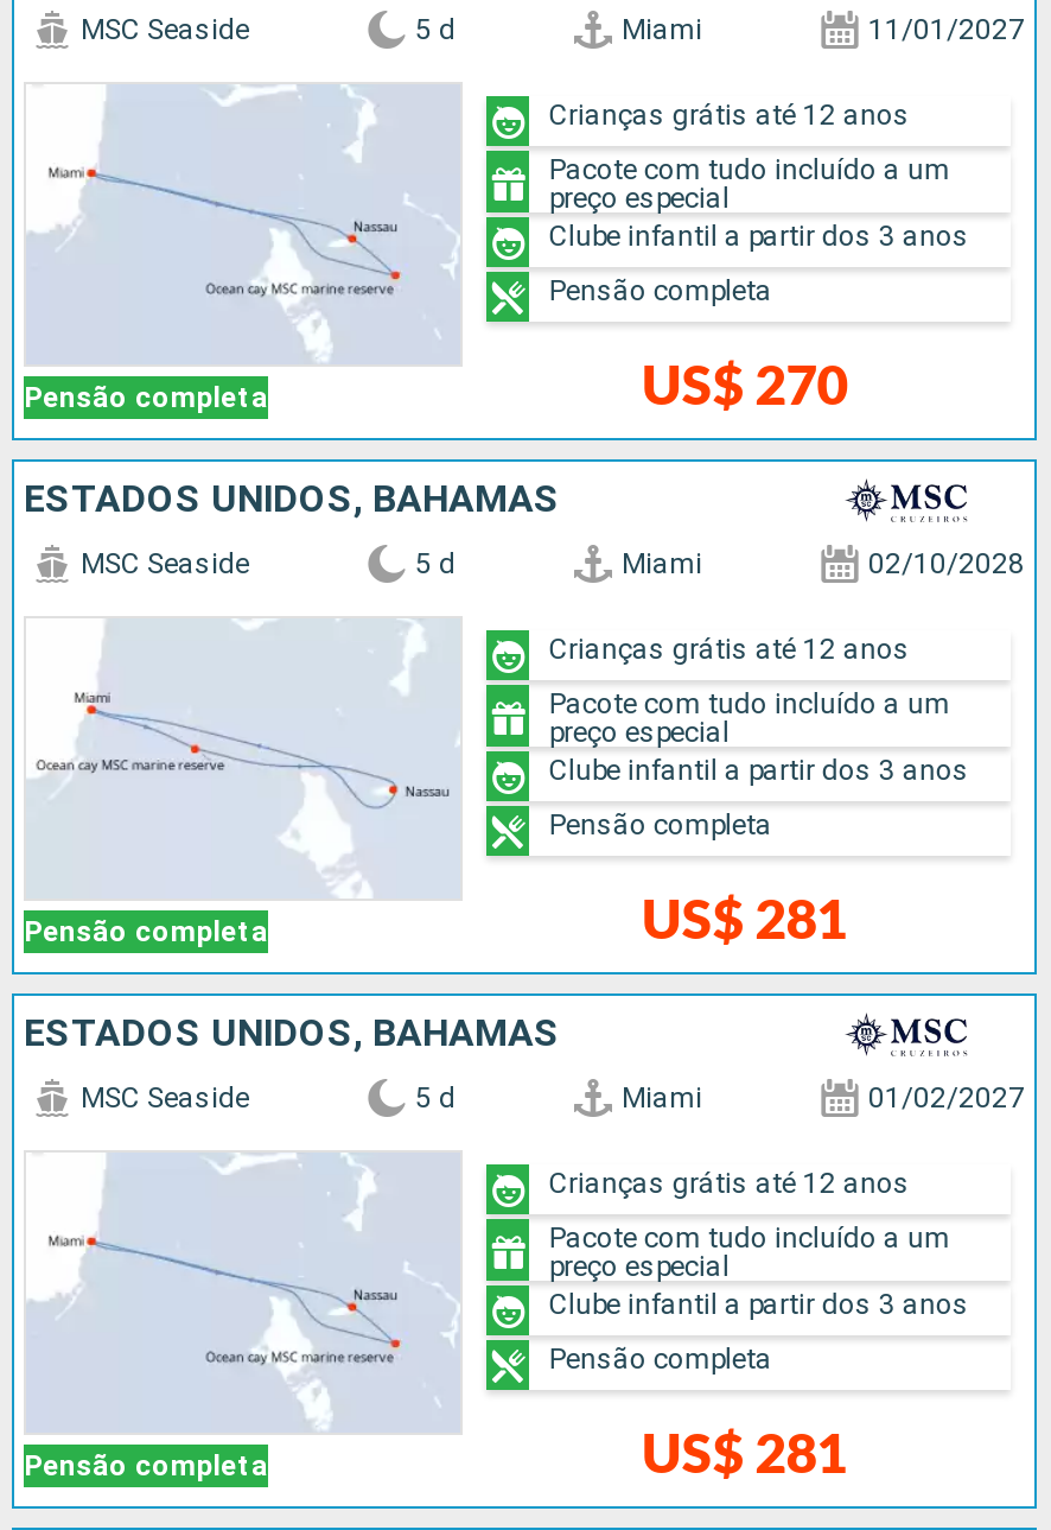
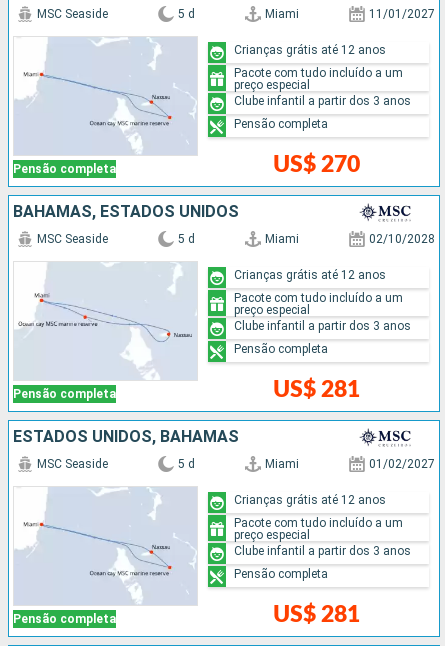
- ESTADOS UNIDOS, BAHAMAS
+ BAHAMAS, ESTADOS UNIDOS
